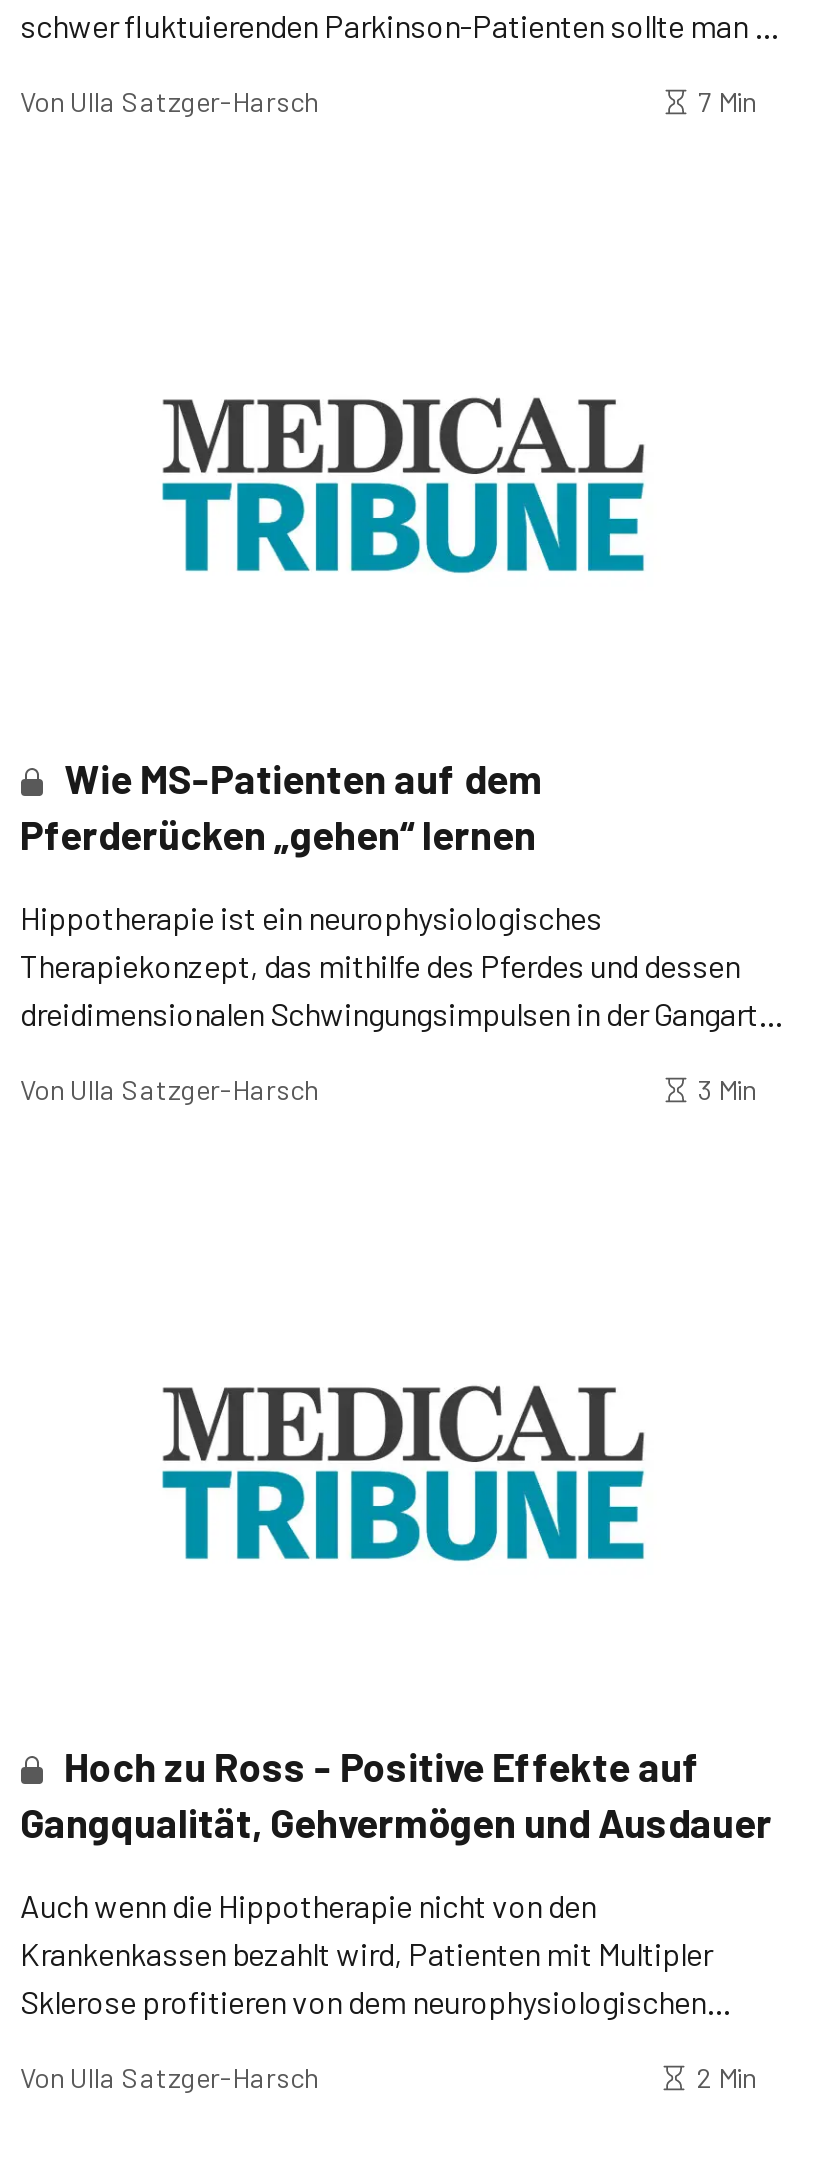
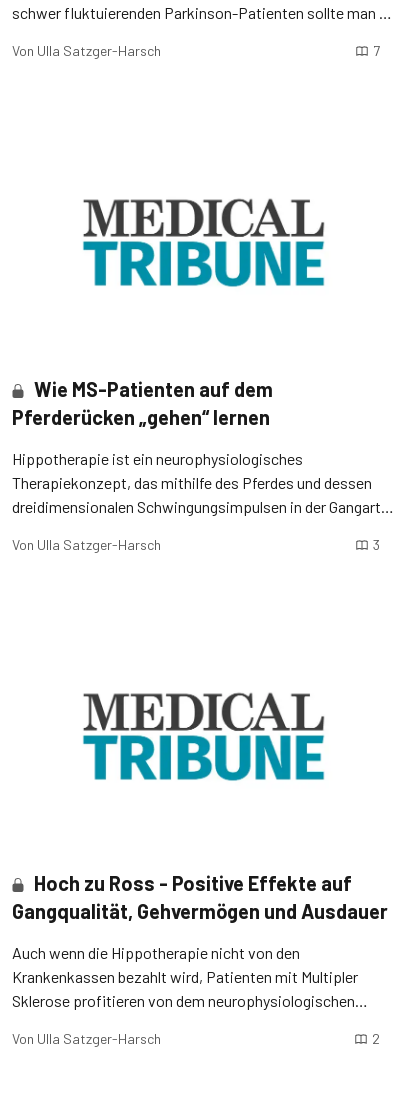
- 7 Min
+ 7

- 3 Min
+ 3

- 2 Min
+ 2
